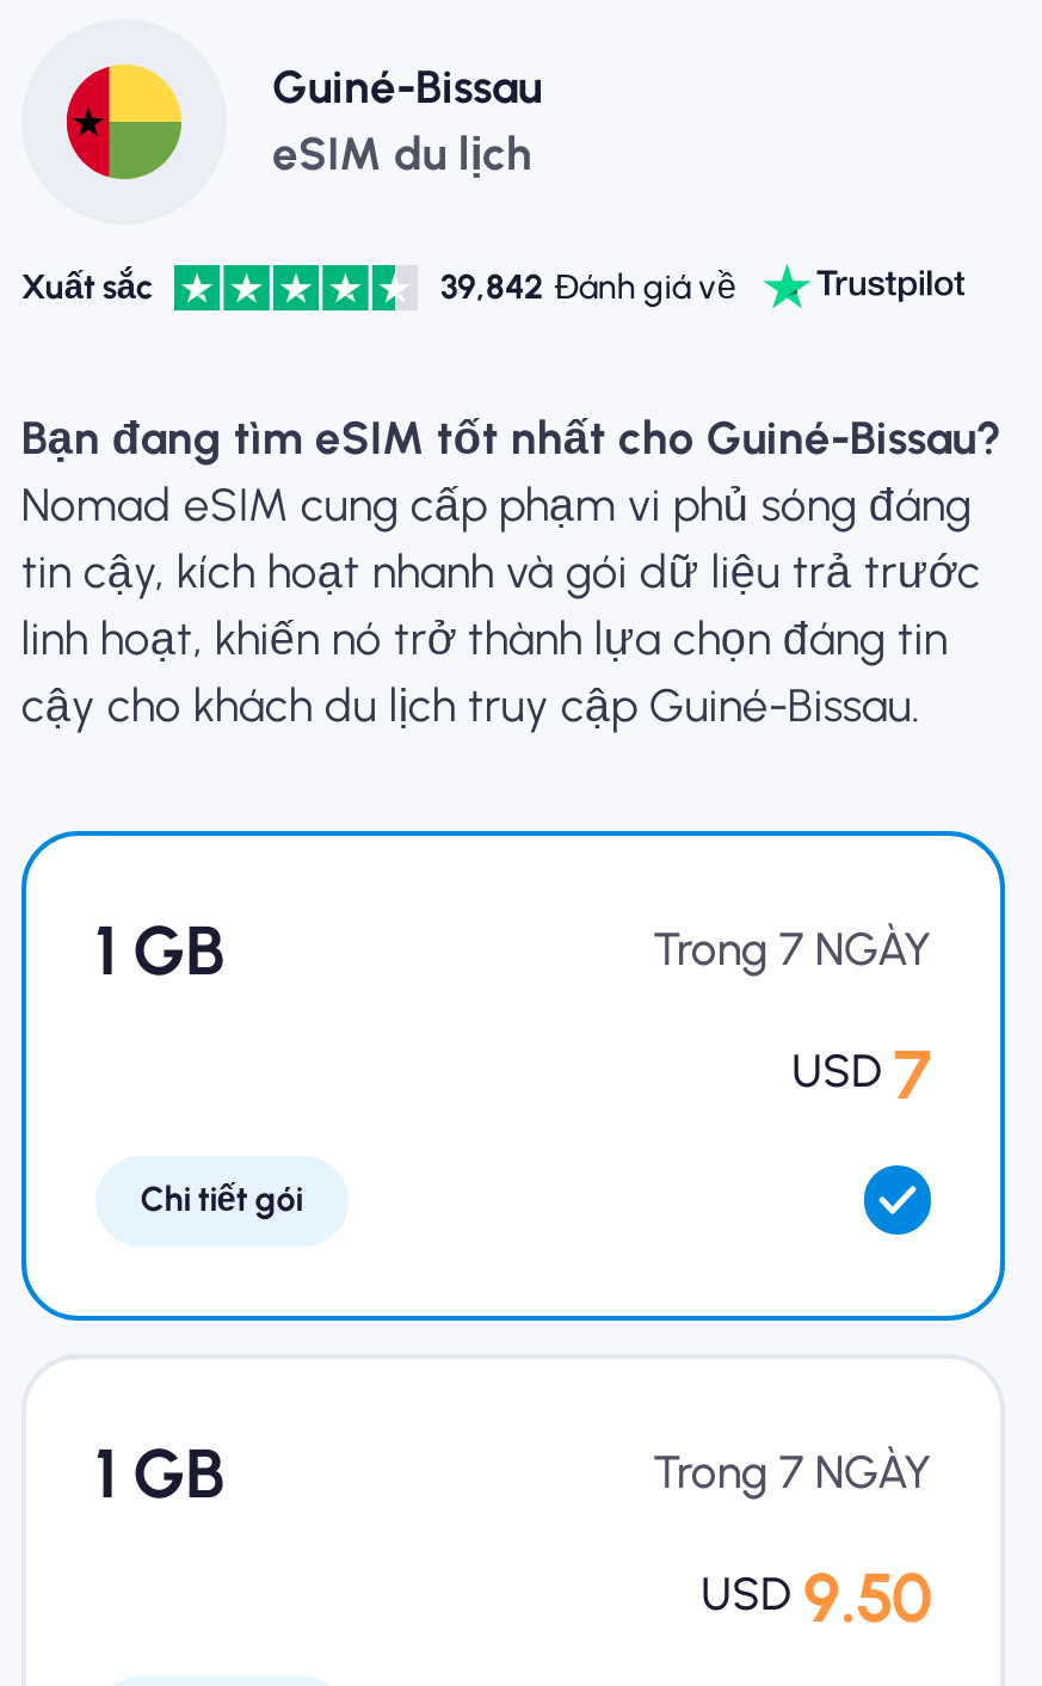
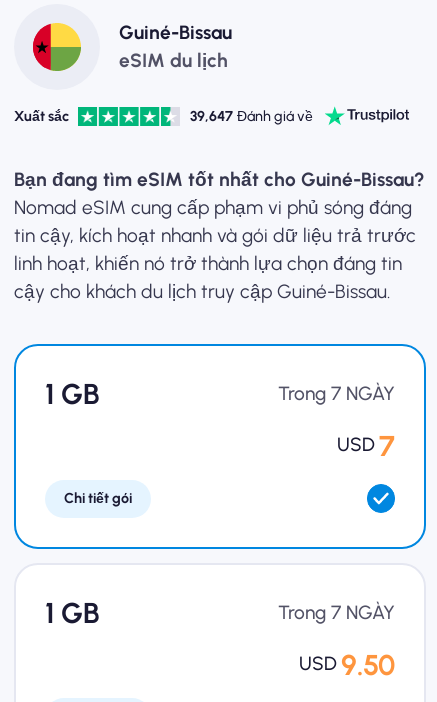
- 39,842 Đánh giá về
+ 39,647 Đánh giá về
